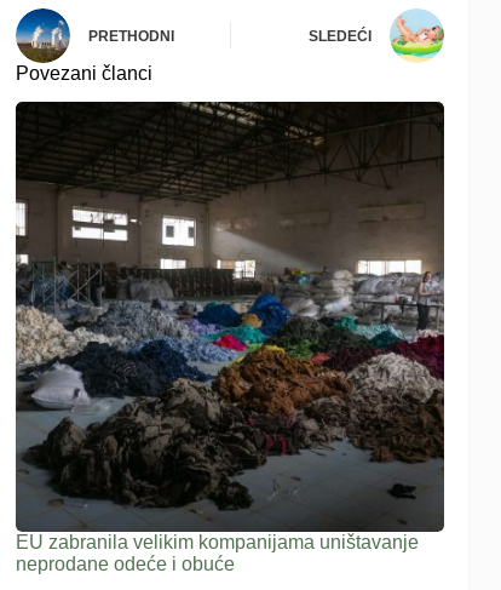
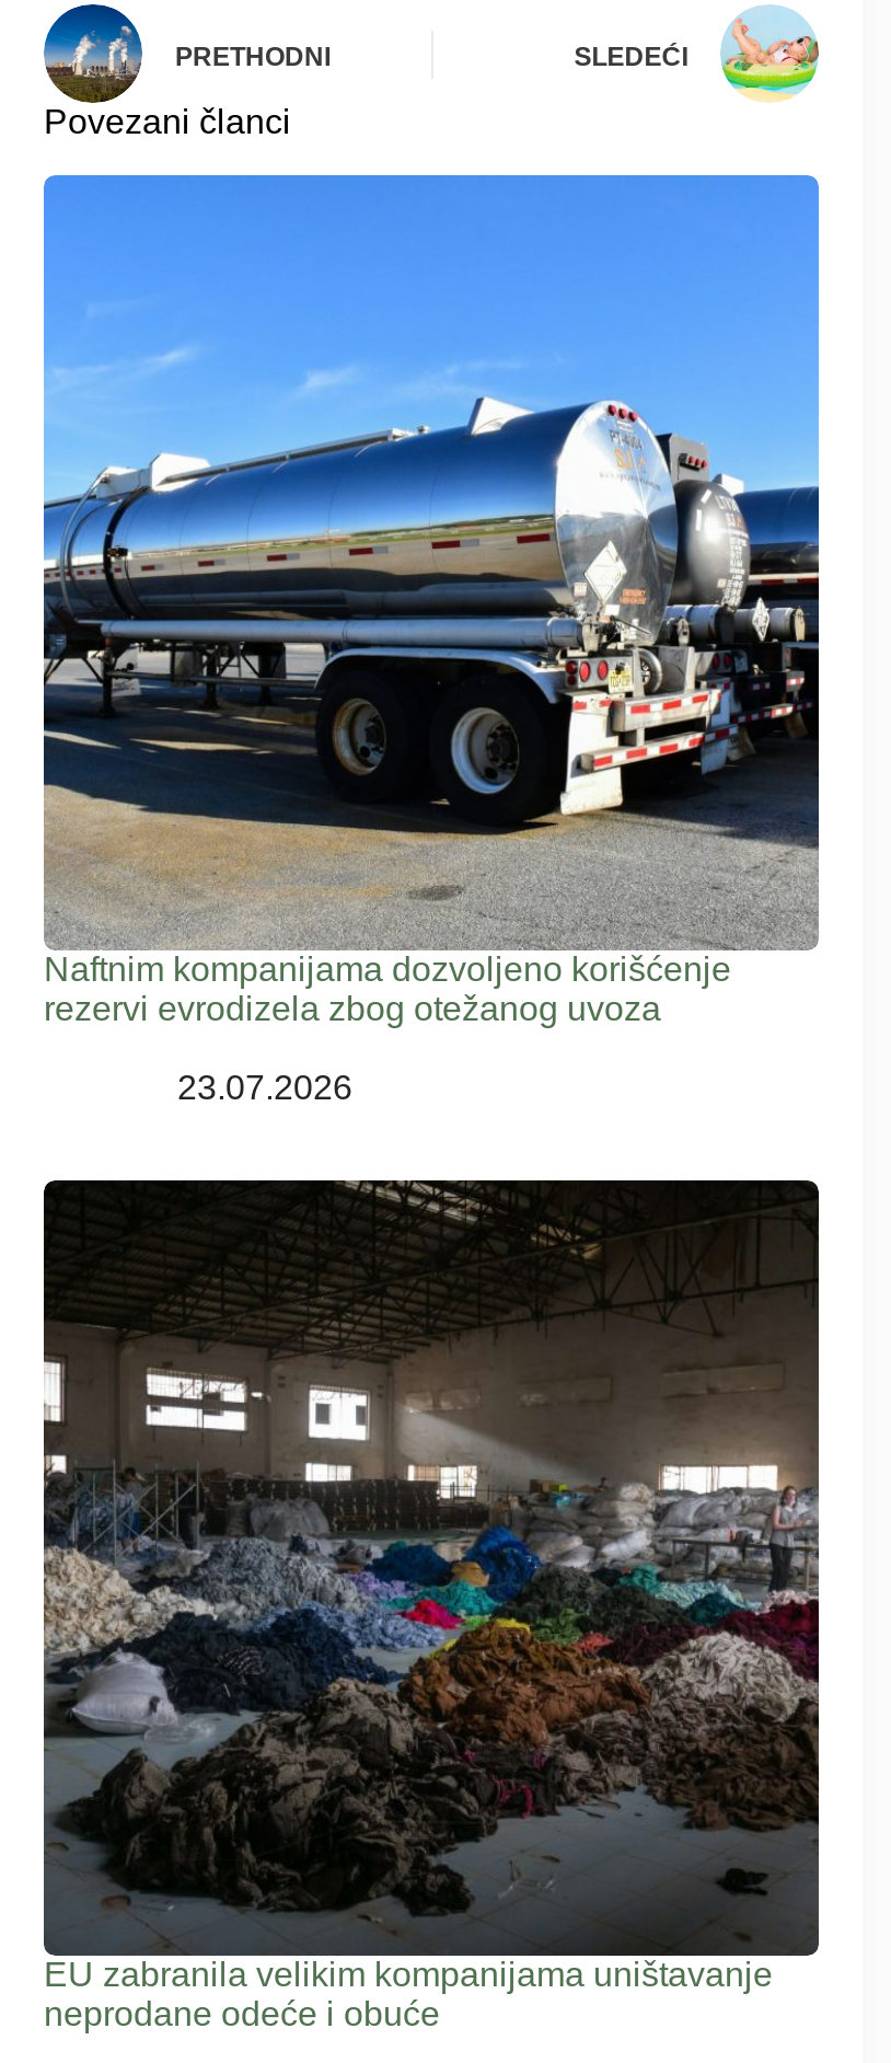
+ [image]
+ Naftnim kompanijama dozvoljeno korišćenje
+ rezervi evrodizela zbog otežanog uvoza
+ 23.07.2026
